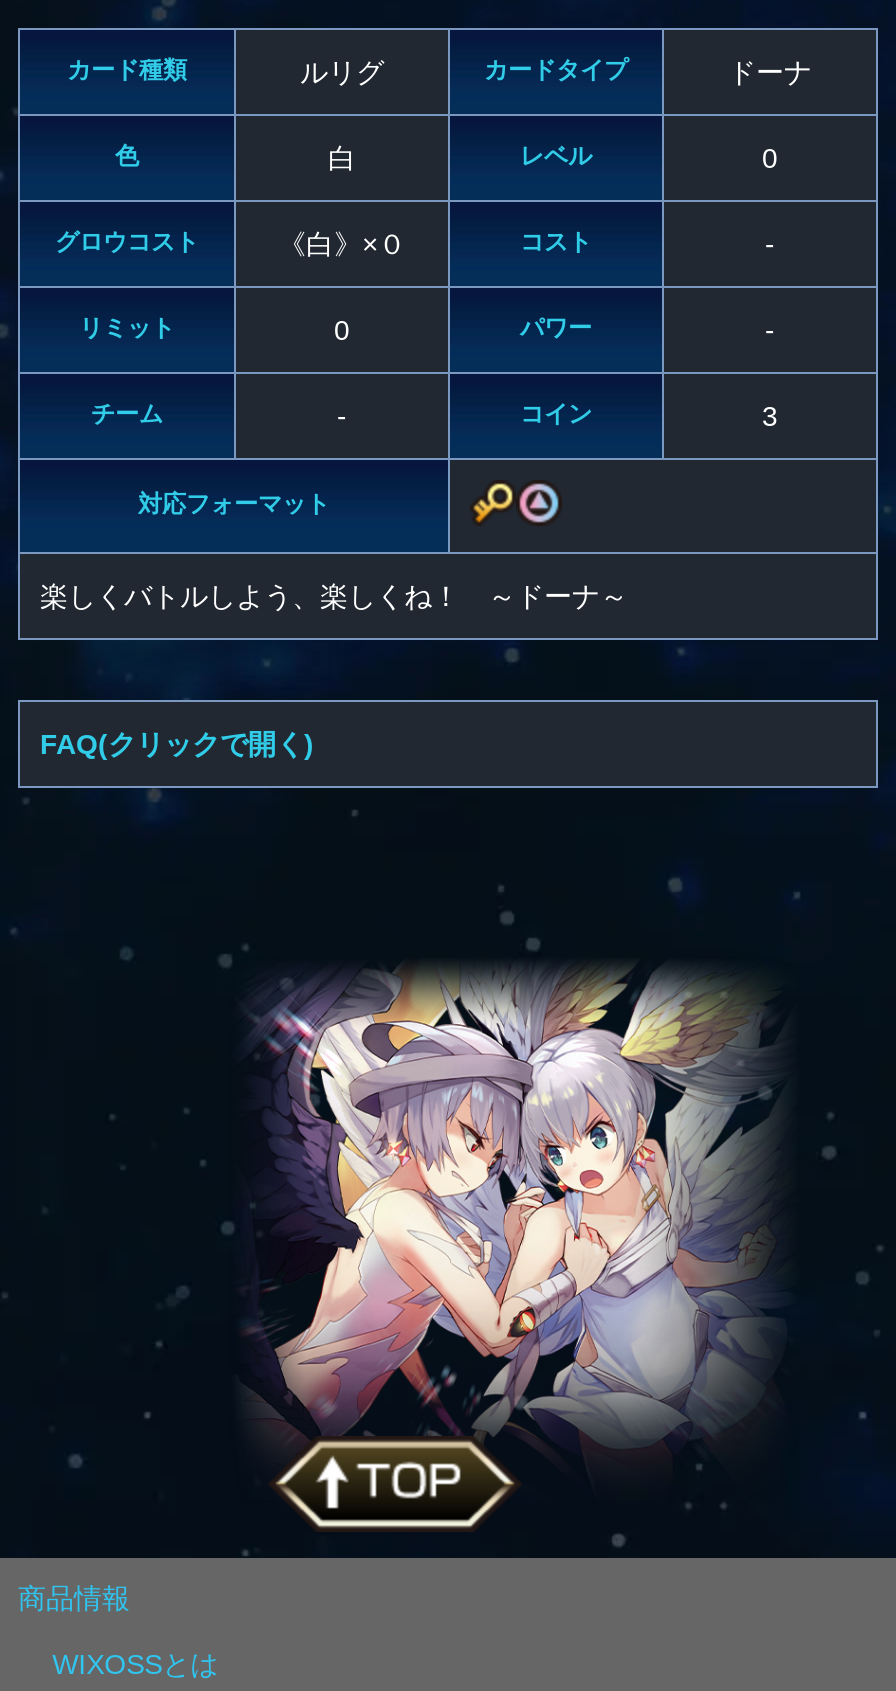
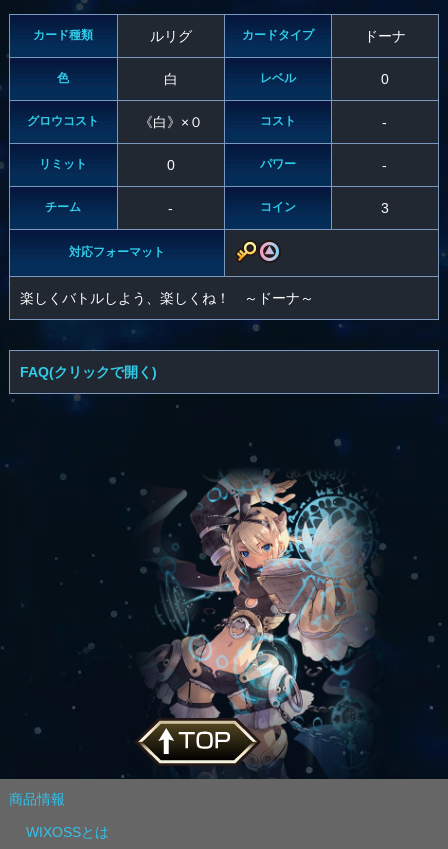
- [image]
+ [image]
